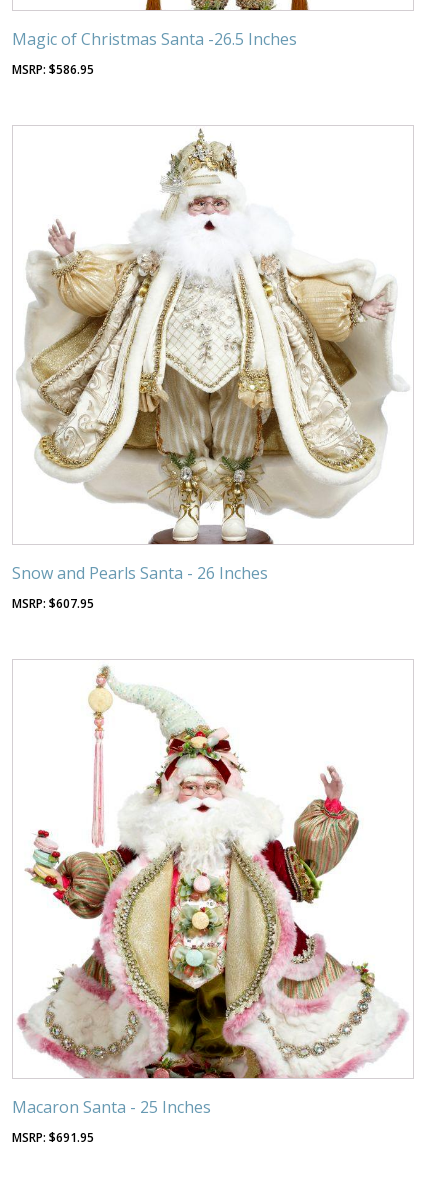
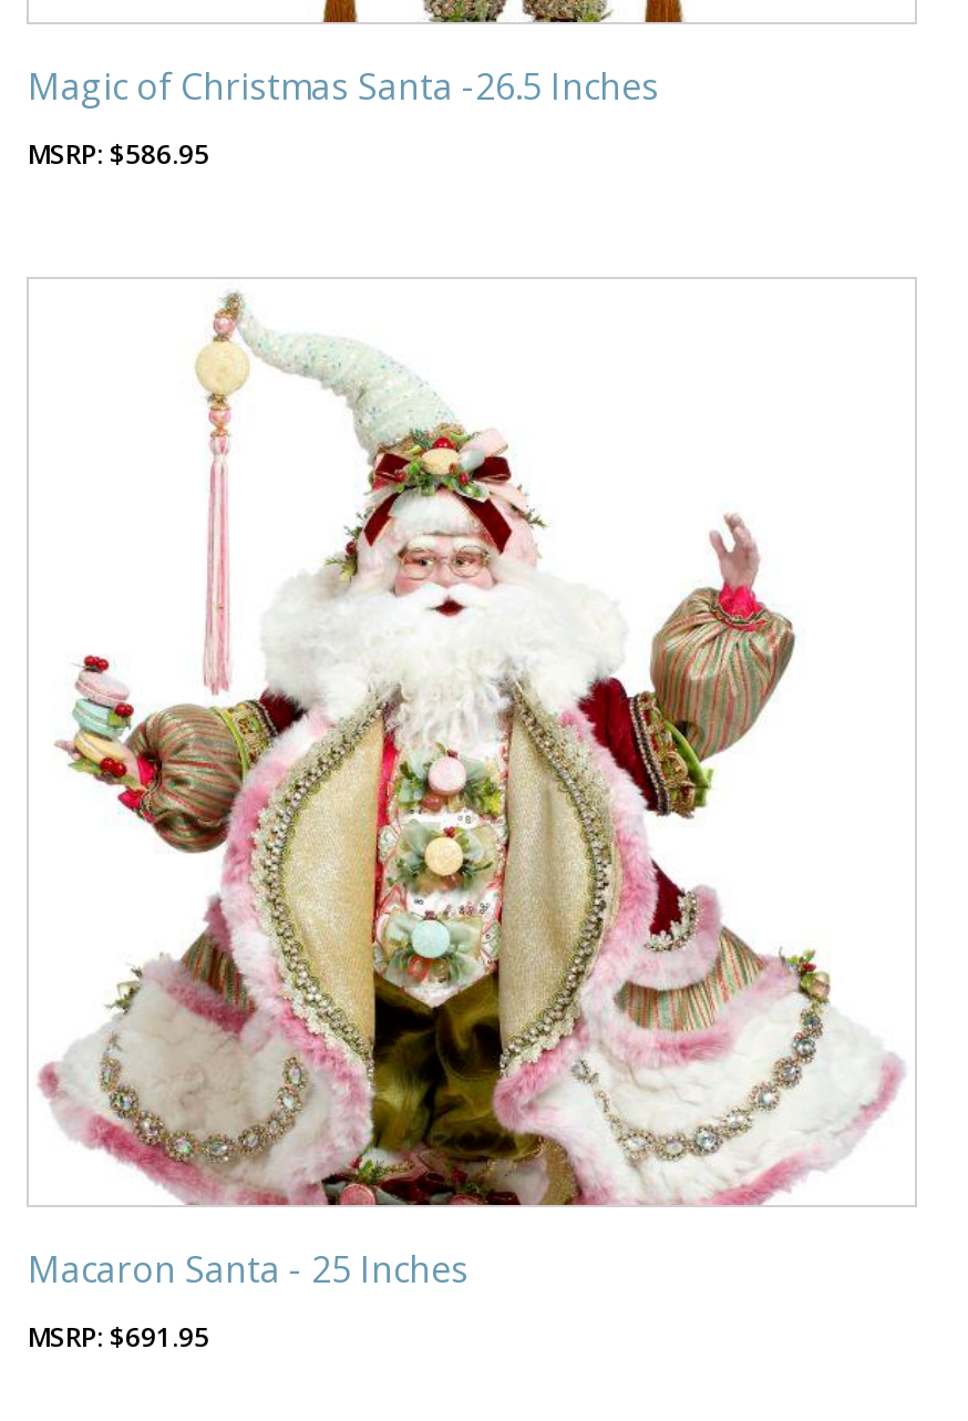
- [image]
- Snow and Pearls Santa - 26 Inches
- $607.95
